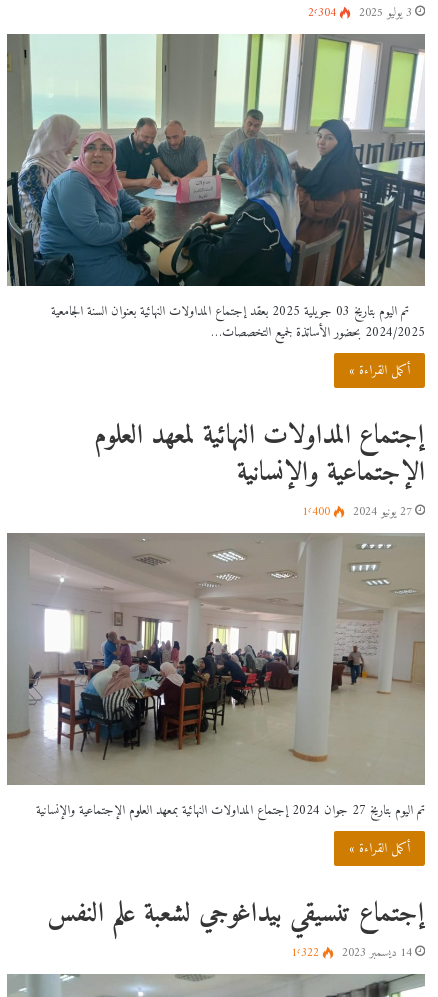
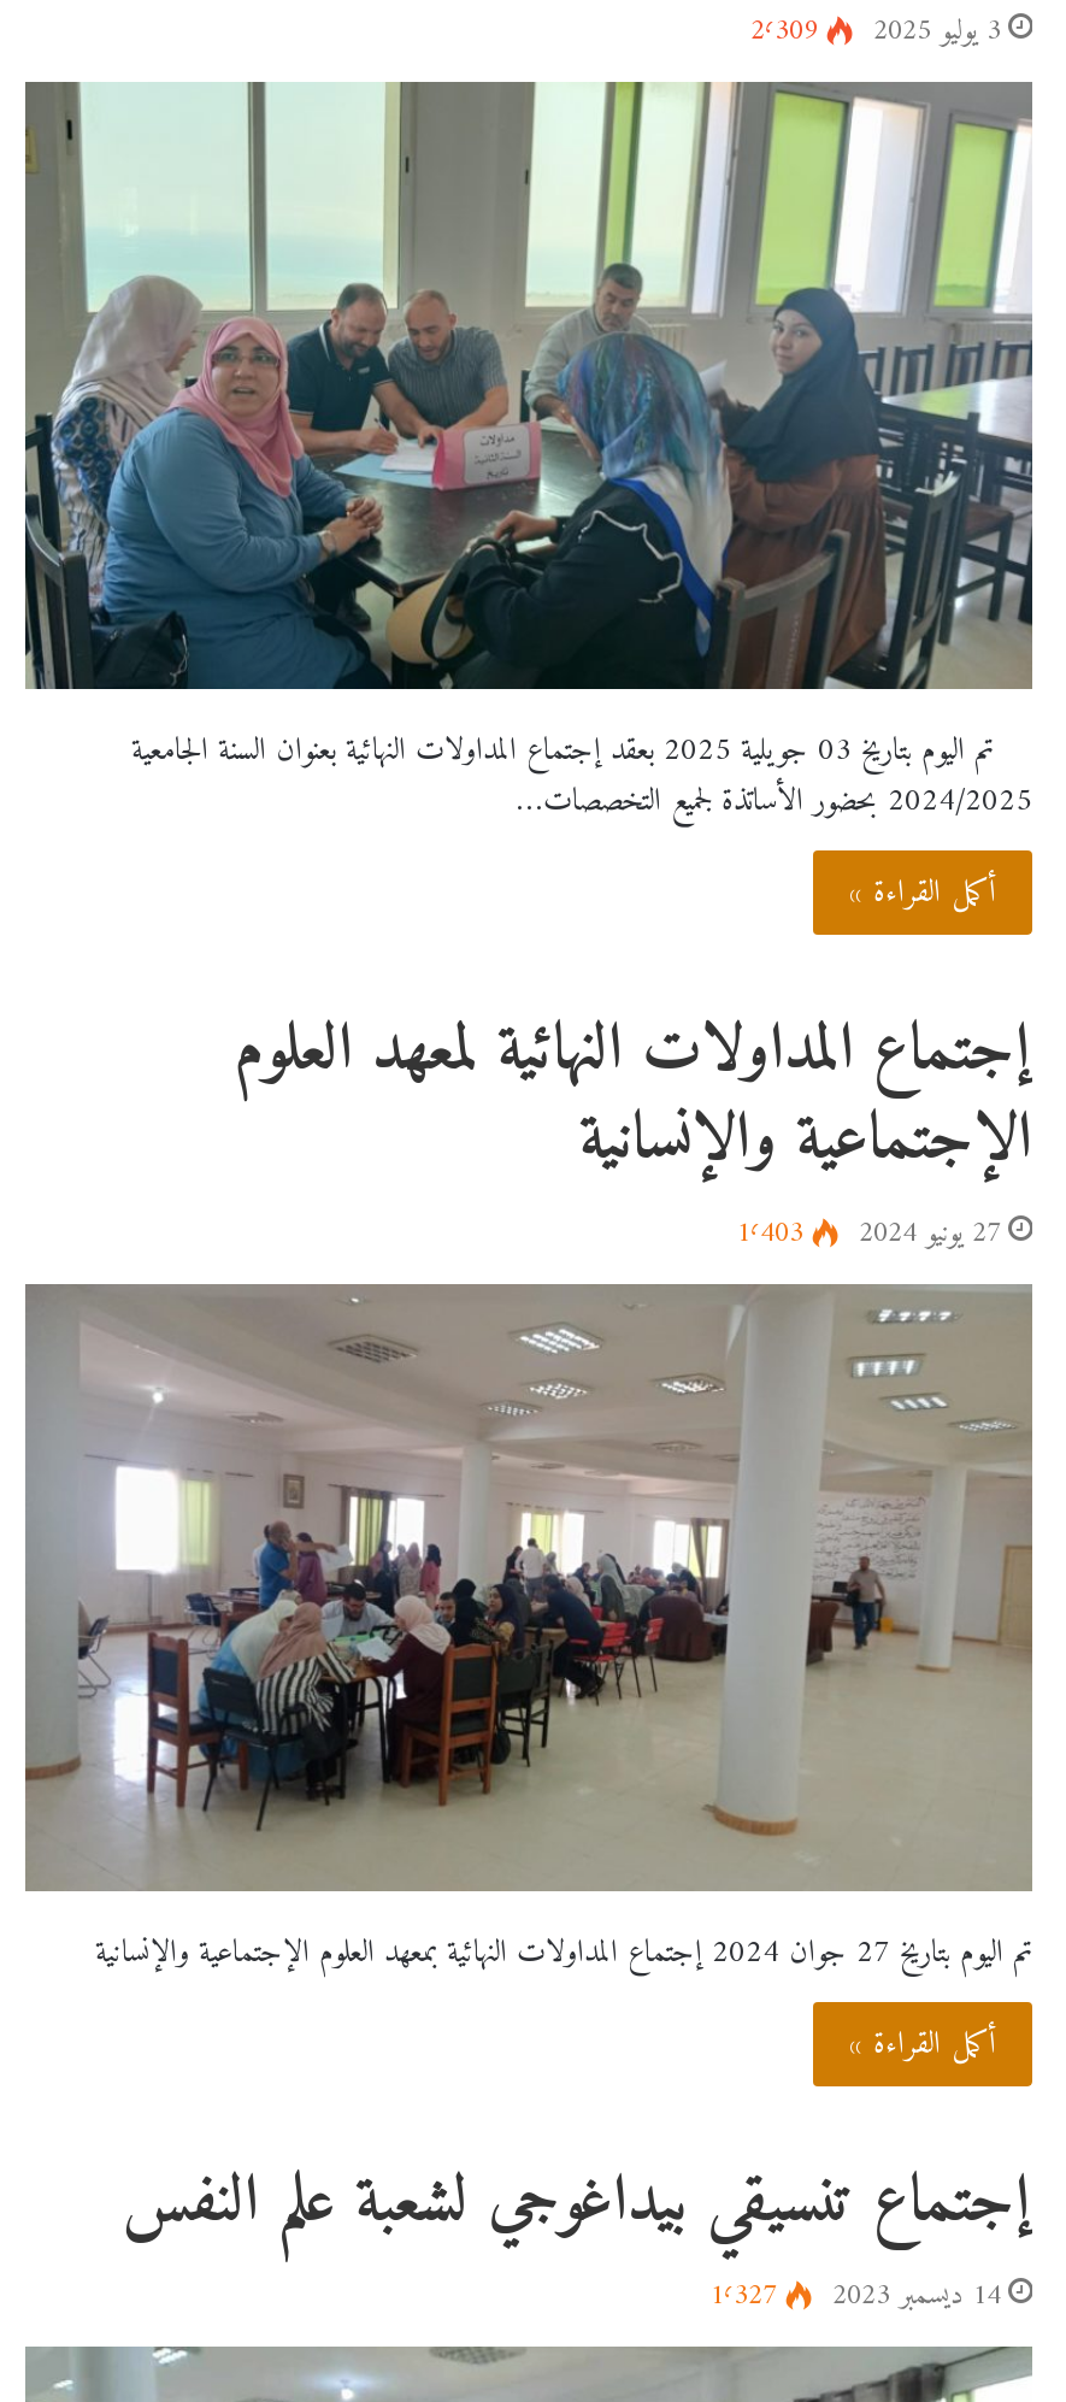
- 2٬304
+ 2٬309

- 1٬400
+ 1٬403

- 1٬322
+ 1٬327
